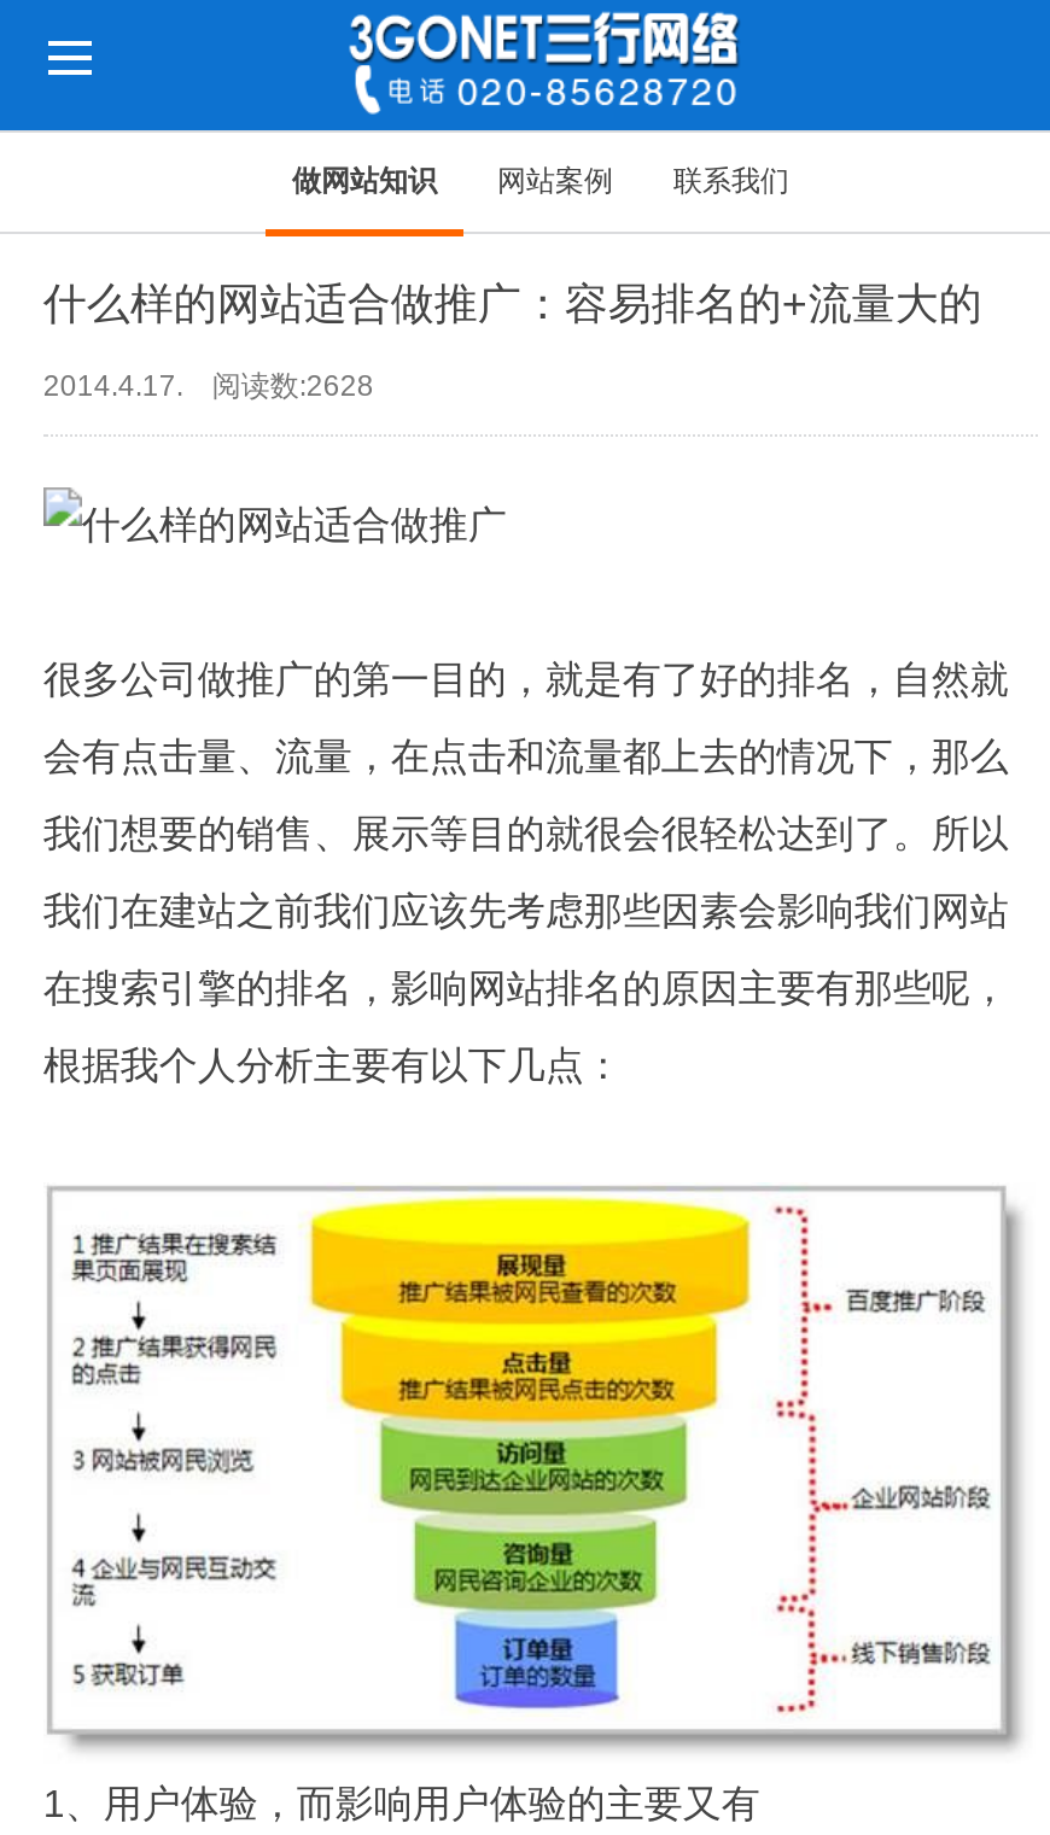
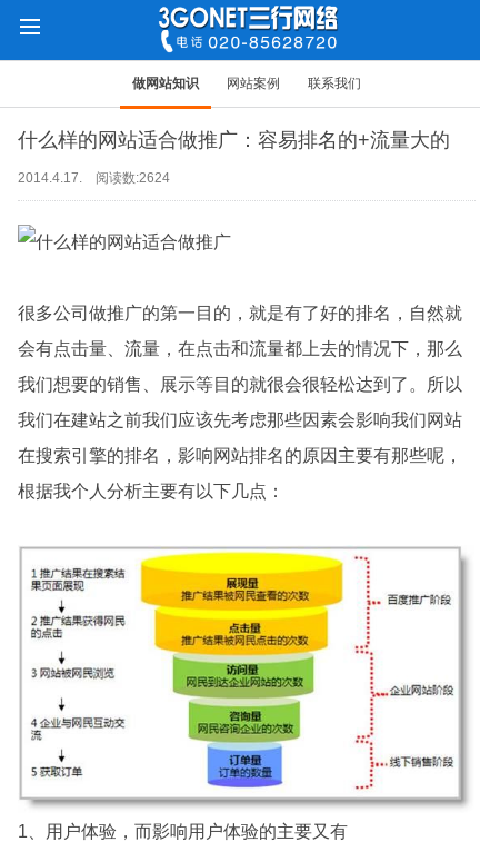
- 2014.4.17. 阅读数:2628
+ 2014.4.17. 阅读数:2624
